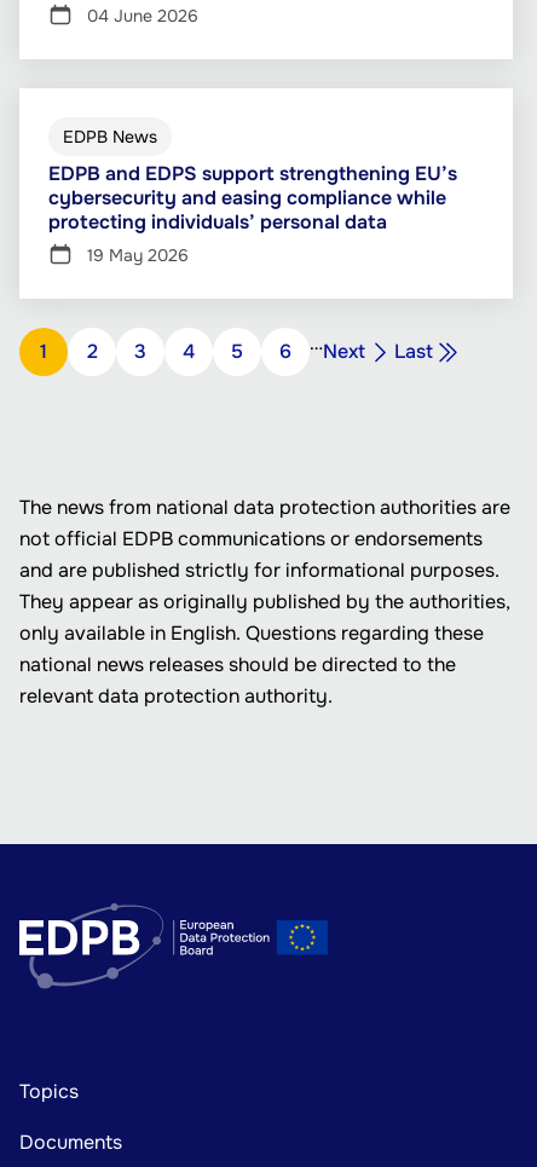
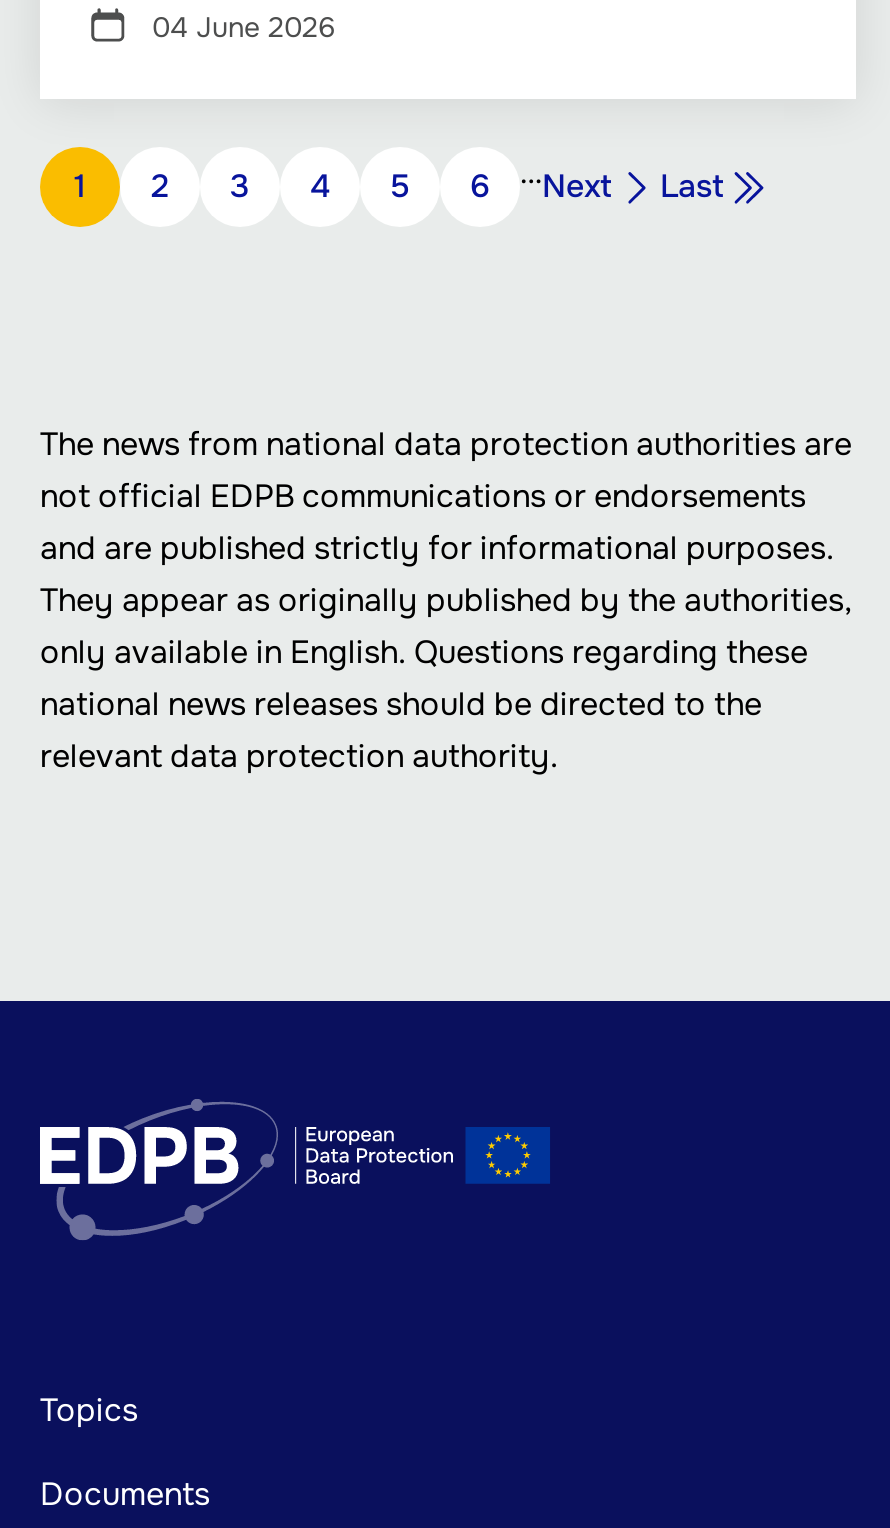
- EDPB News
- EDPB and EDPS support strengthening EU’s
- cybersecurity and easing compliance while
- protecting individuals’ personal data
- 19 May 2026
